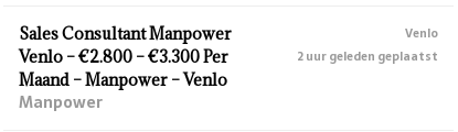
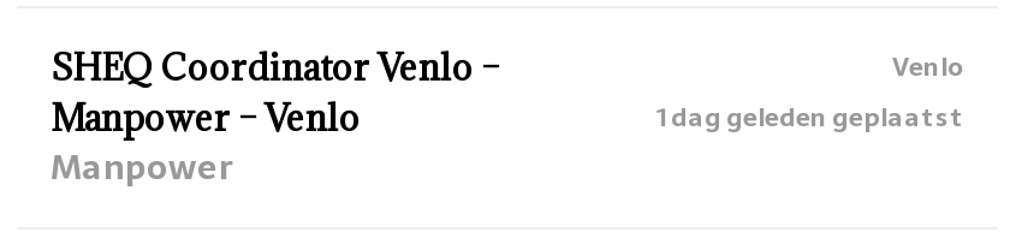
- Sales Consultant Manpower
- Venlo – €2.800 – €3.300 Per
- Maand – Manpower – Venlo
+ SHEQ Coordinator Venlo –
+ Manpower – Venlo

- 2 uur geleden geplaatst
+ 1 dag geleden geplaatst
